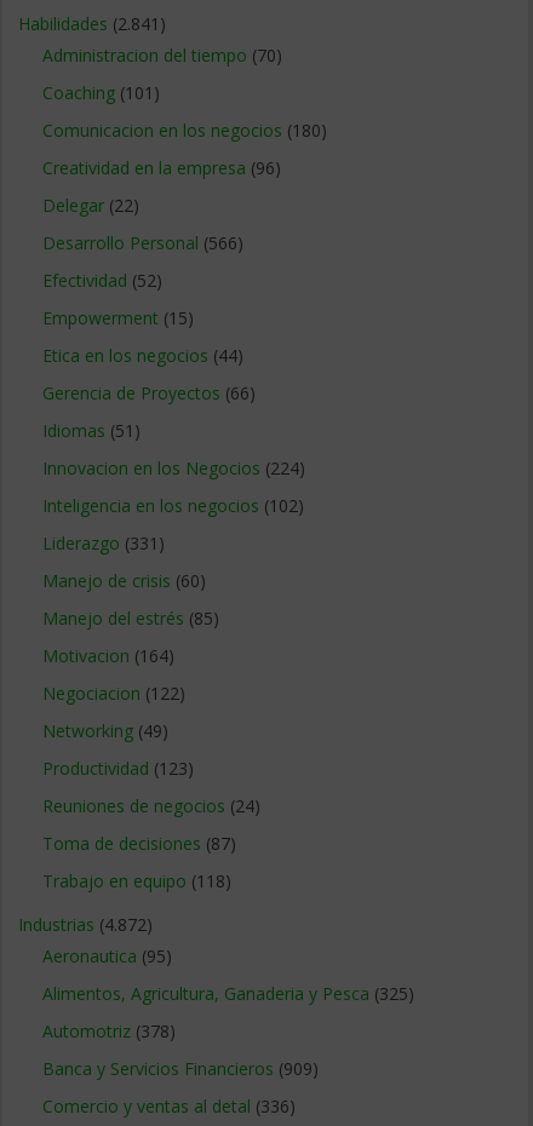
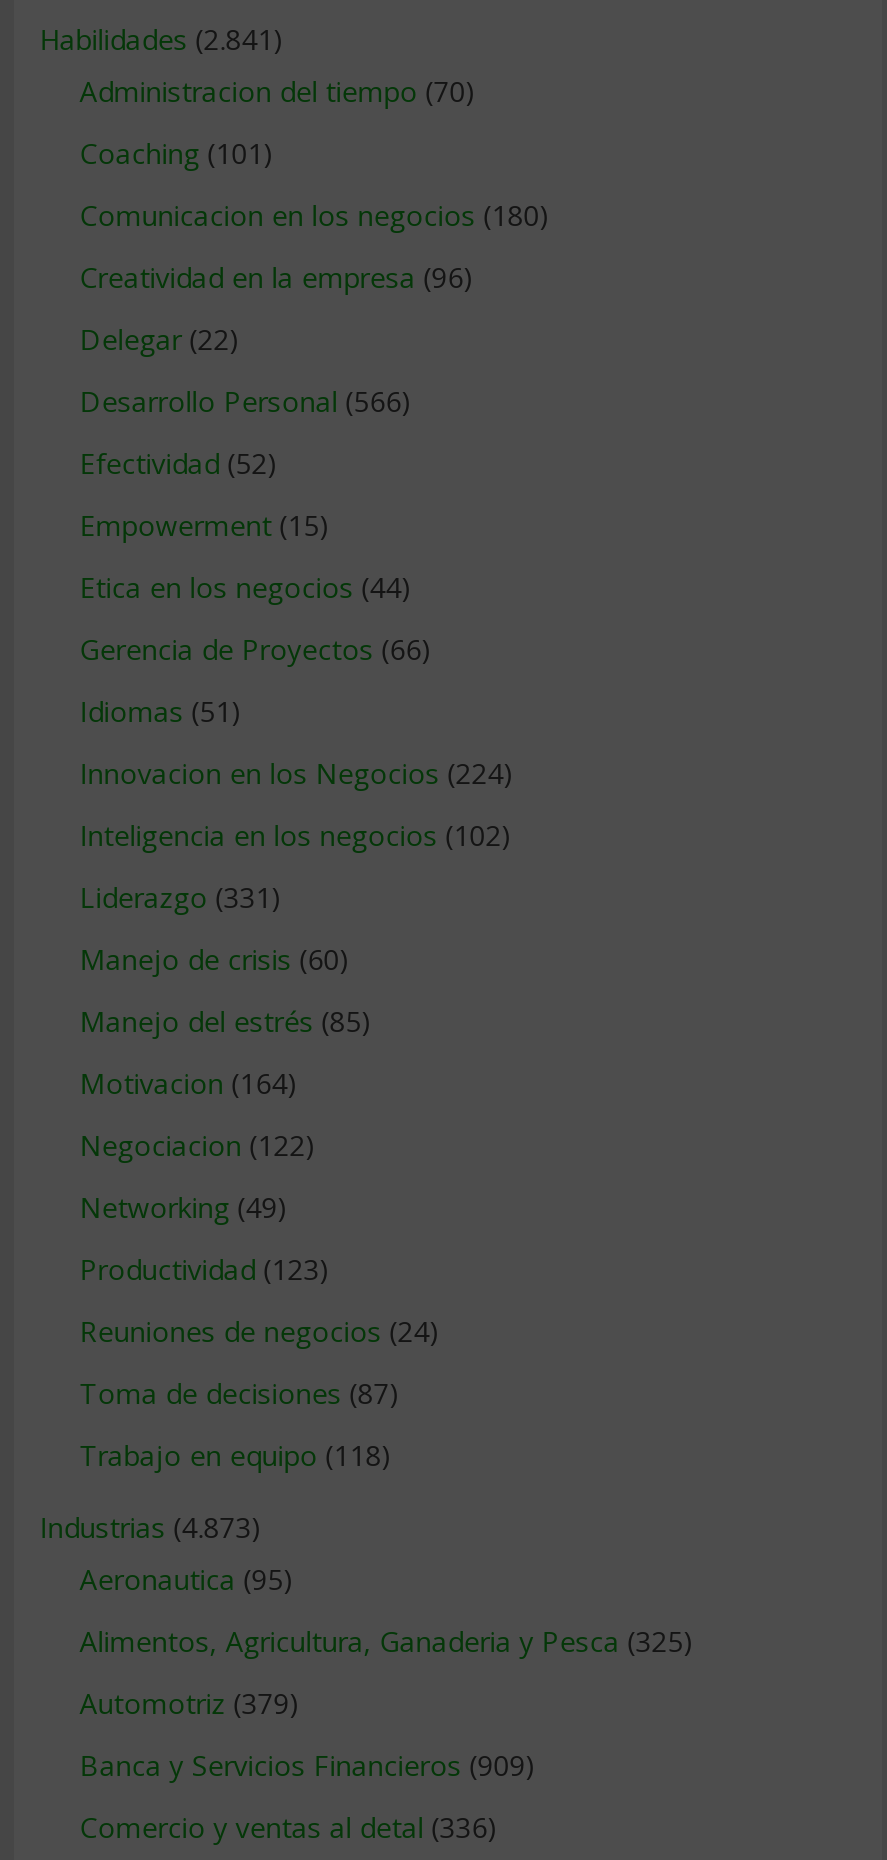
- Industrias (4.872)
+ Industrias (4.873)

- Automotriz (378)
+ Automotriz (379)
